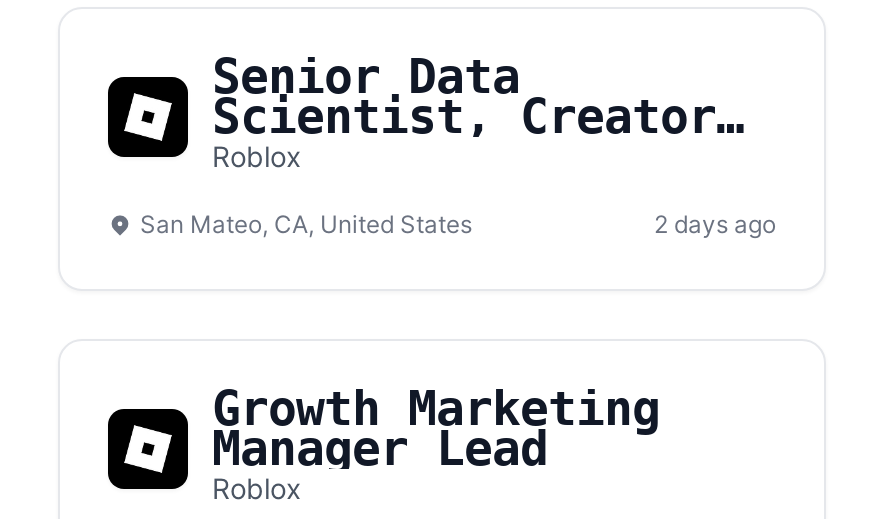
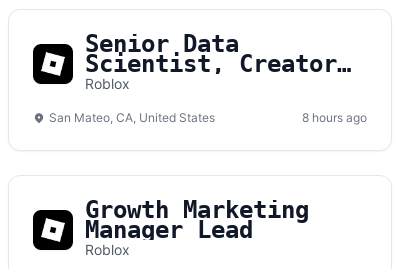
- 2 days ago
+ 8 hours ago
